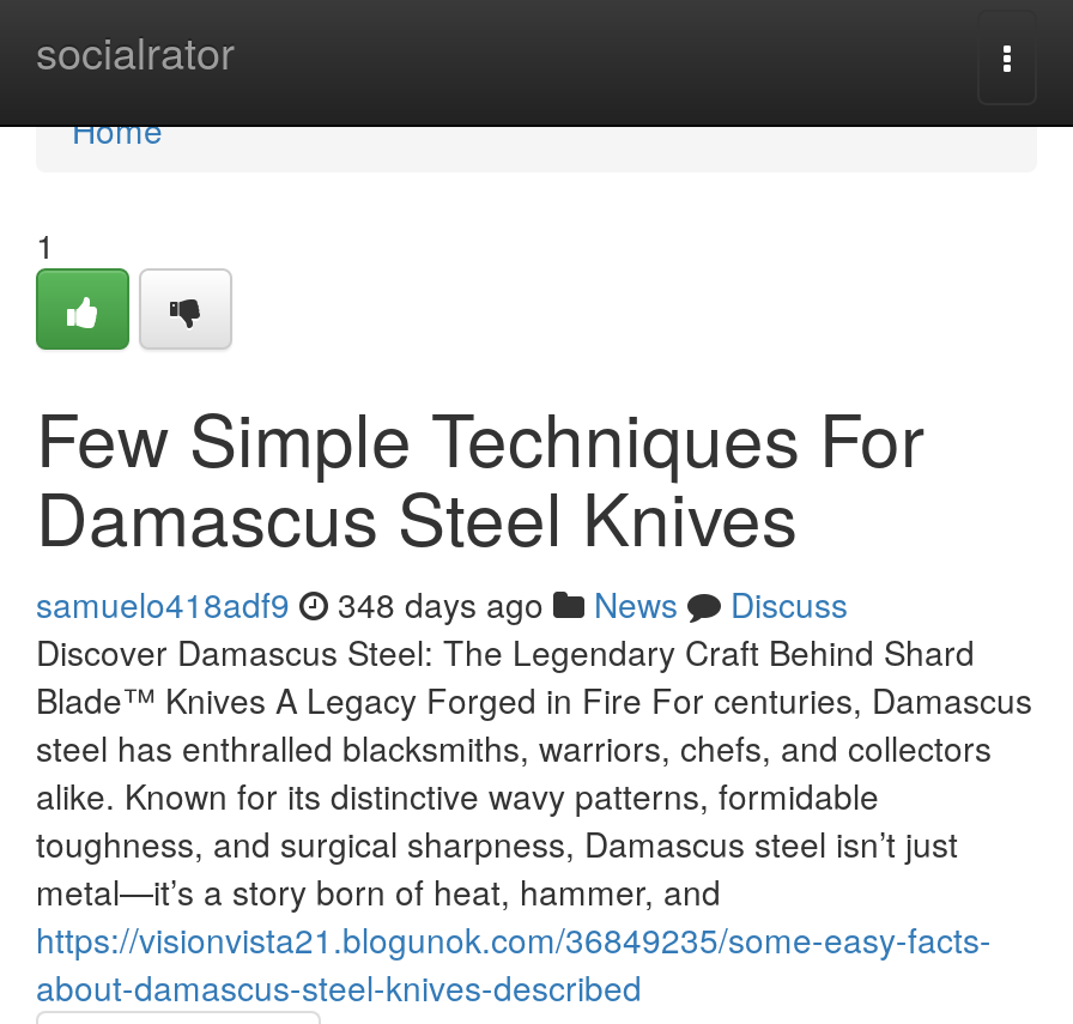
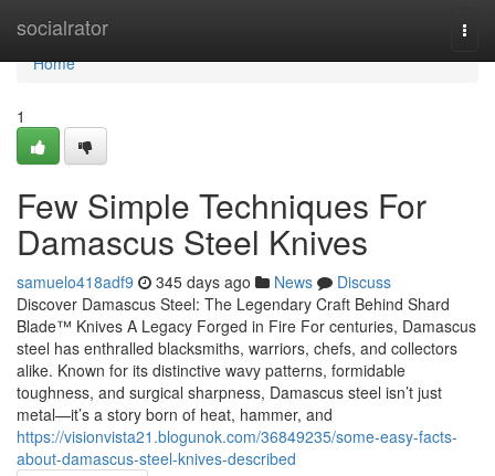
- samuelo418adf9 348 days ago News Discuss
+ samuelo418adf9 345 days ago News Discuss
